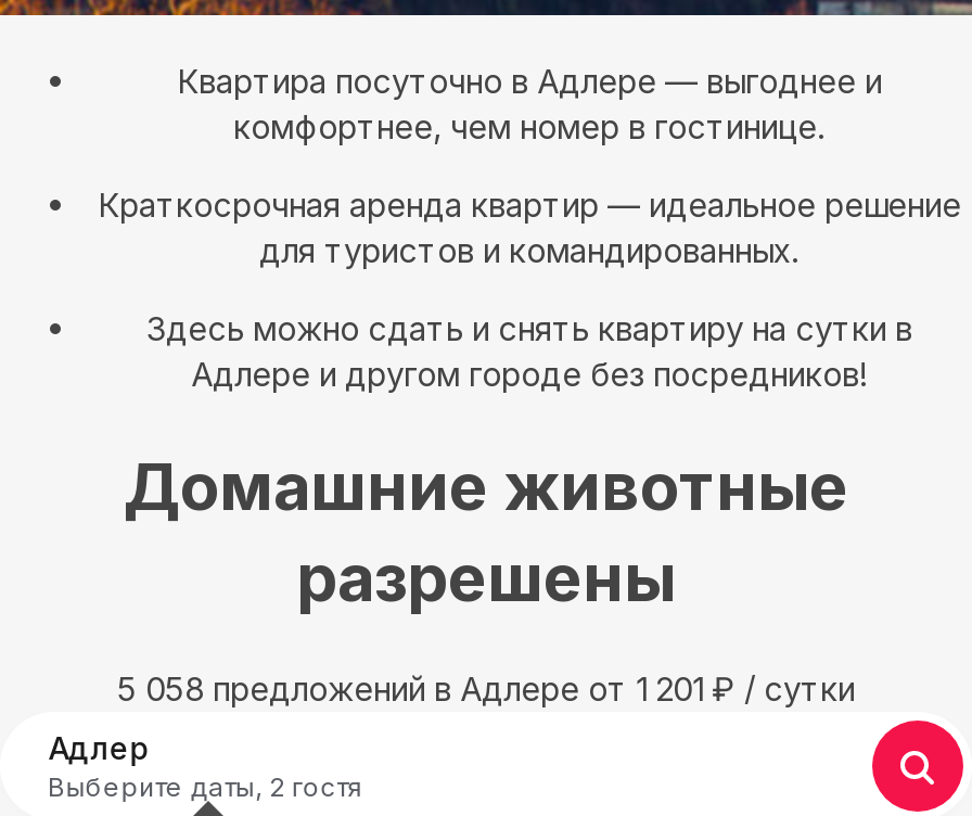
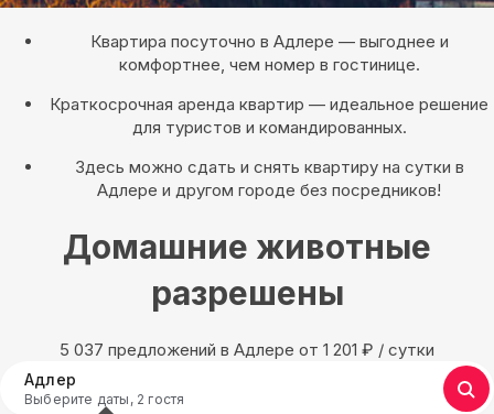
- 5 058 предложений в Адлере oт 1 201 ₽ / сутки
+ 5 037 предложений в Адлере oт 1 201 ₽ / сутки
